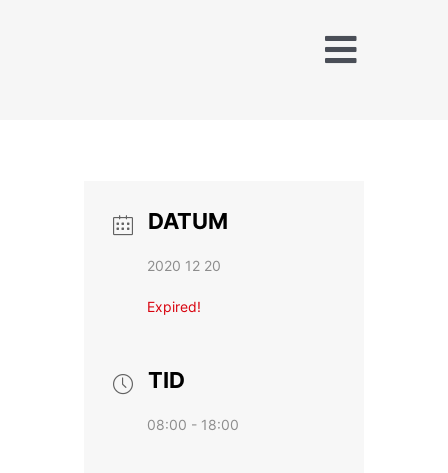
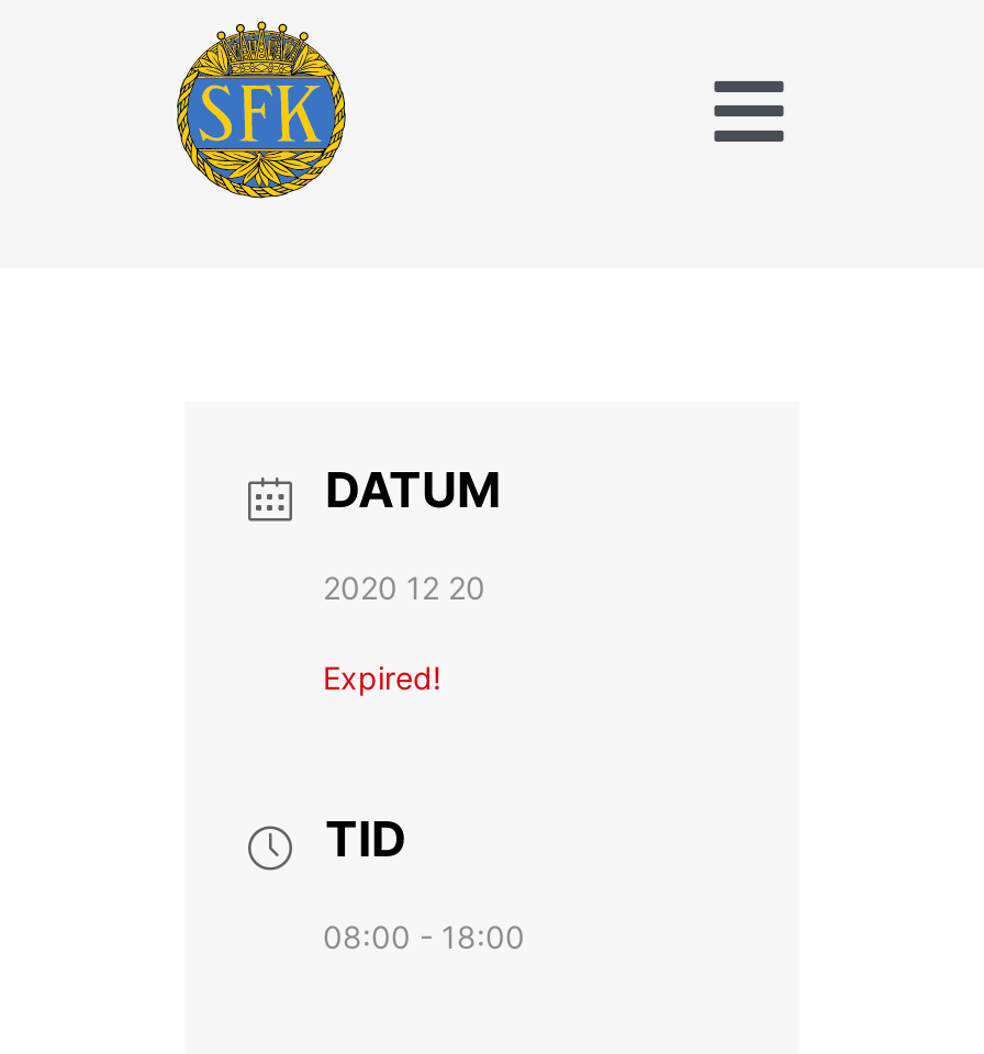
+ [image]
